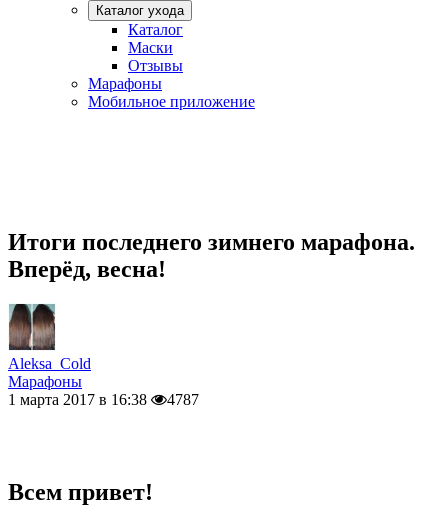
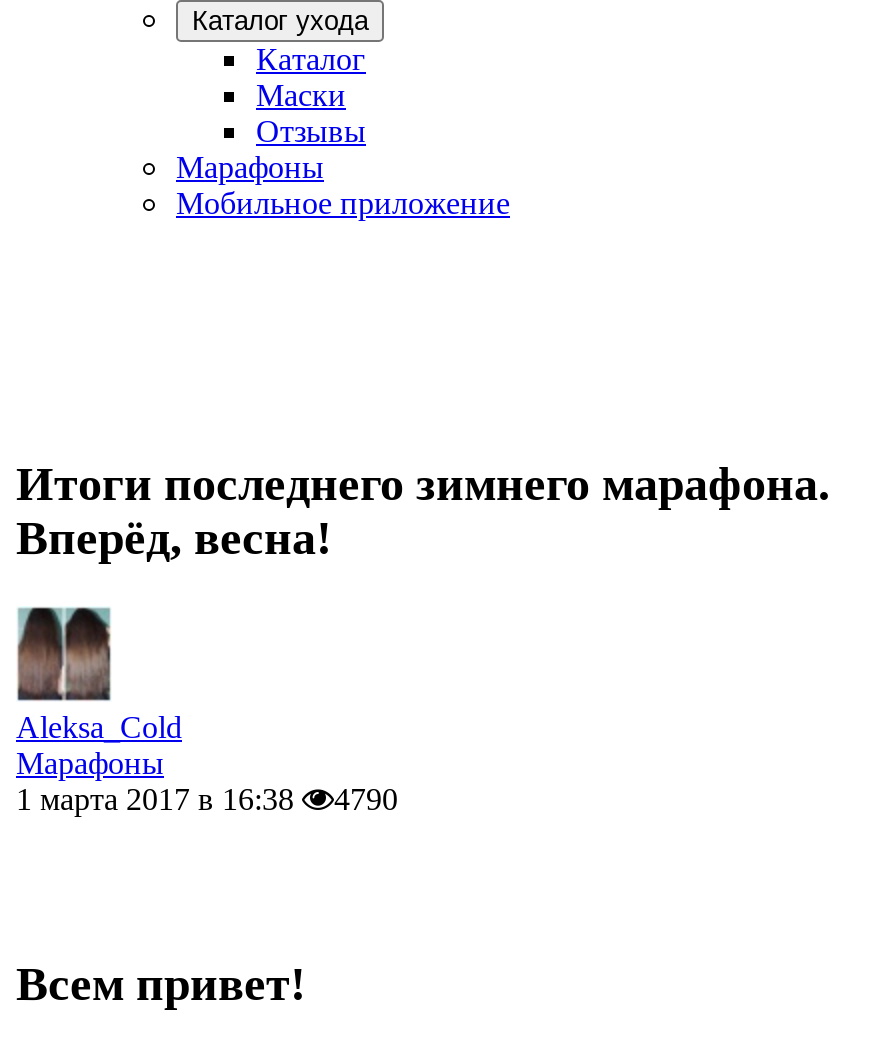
- 1 марта 2017 в 16:38 4787
+ 1 марта 2017 в 16:38 4790
